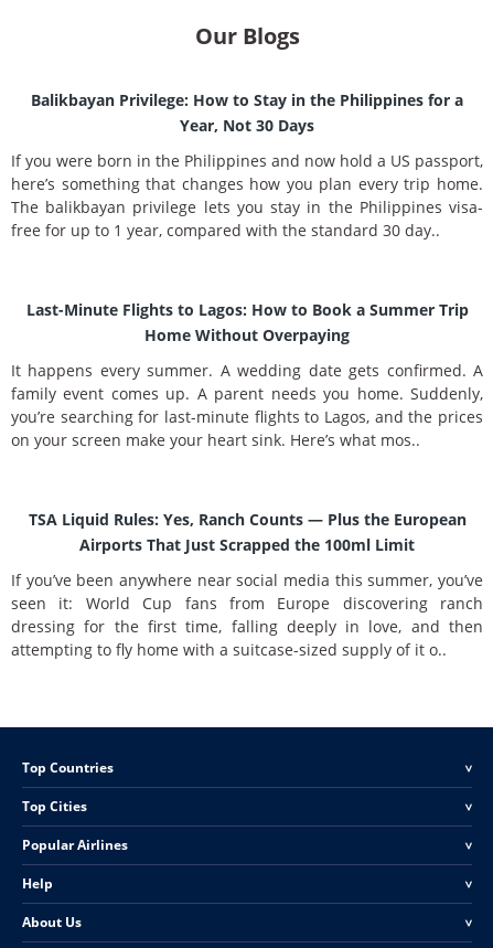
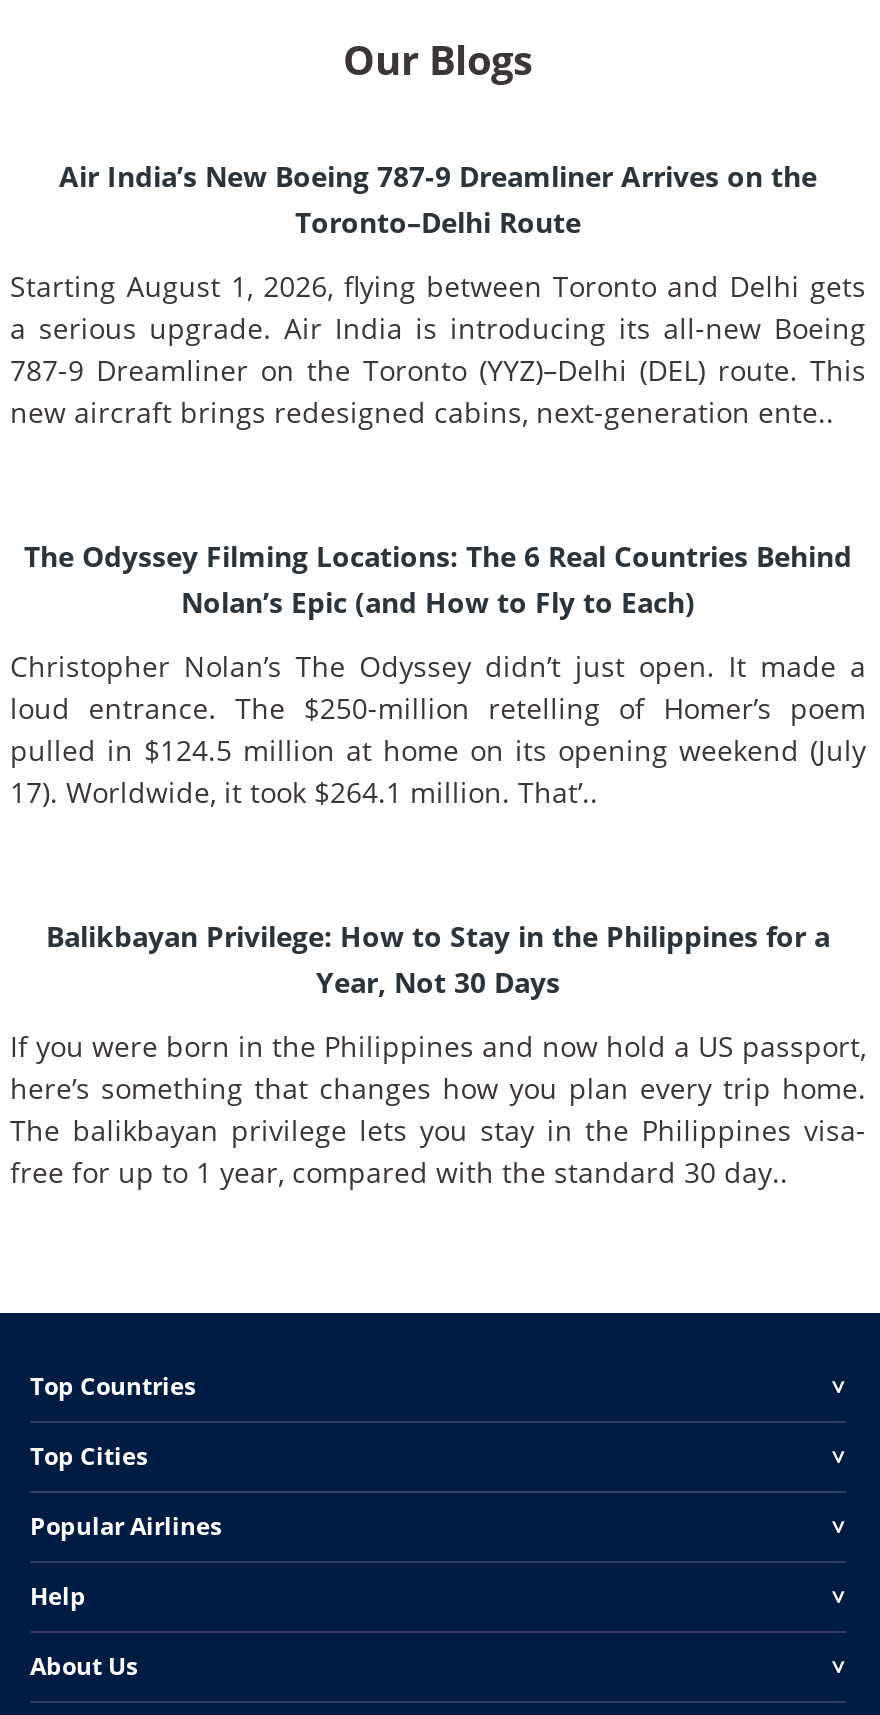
+ Air India’s New Boeing 787-9 Dreamliner Arrives on the
+ Toronto–Delhi Route
+ Starting August 1, 2026, flying between Toronto and Delhi gets
+ a serious upgrade. Air India is introducing its all-new Boeing
+ 787-9 Dreamliner on the Toronto (YYZ)–Delhi (DEL) route. This
+ new aircraft brings redesigned cabins, next-generation ente..

+ The Odyssey Filming Locations: The 6 Real Countries Behind
+ Nolan’s Epic (and How to Fly to Each)
+ Christopher Nolan’s The Odyssey didn’t just open. It made a
+ loud entrance. The $250-million retelling of Homer’s poem
+ pulled in $124.5 million at home on its opening weekend (July
+ 17). Worldwide, it took $264.1 million. That’..

moved down: Balikbayan Privilege: How to Stay in the Philippines for a | Year, Not 30 Days | If you were born in the Philippines and now hold a US passport, | here’s something that changes how you plan every trip home. | The balikbayan privilege lets you stay in the Philippines visa- | free for up to 1 year, compared with the standard 30 day..

- Last-Minute Flights to Lagos: How to Book a Summer Trip
- Home Without Overpaying
- It happens every summer. A wedding date gets confirmed. A
- family event comes up. A parent needs you home. Suddenly,
- you’re searching for last-minute flights to Lagos, and the prices
- on your screen make your heart sink. Here’s what mos..

- TSA Liquid Rules: Yes, Ranch Counts — Plus the European
- Airports That Just Scrapped the 100ml Limit
- If you’ve been anywhere near social media this summer, you’ve
- seen it: World Cup fans from Europe discovering ranch
- dressing for the first time, falling deeply in love, and then
- attempting to fly home with a suitcase-sized supply of it o..
